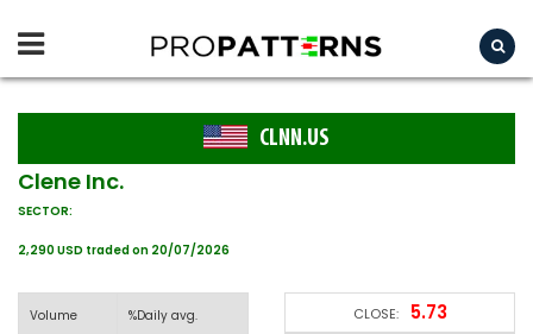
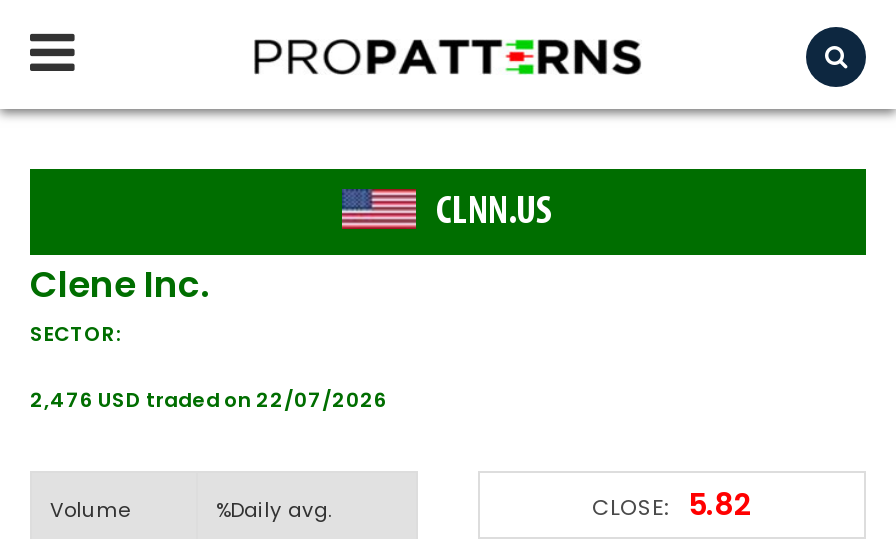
- 2,290 USD traded on 20/07/2026
+ 2,476 USD traded on 22/07/2026

- CLOSE: 5.73
+ CLOSE: 5.82
